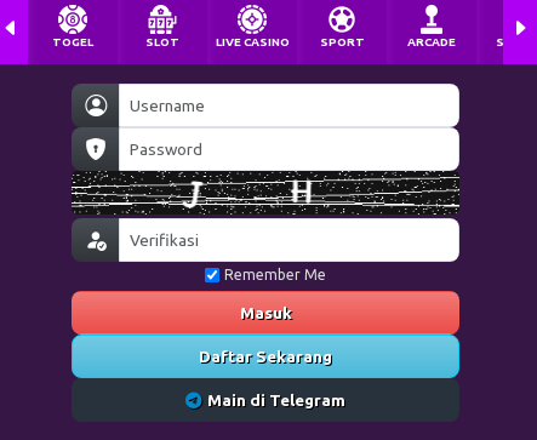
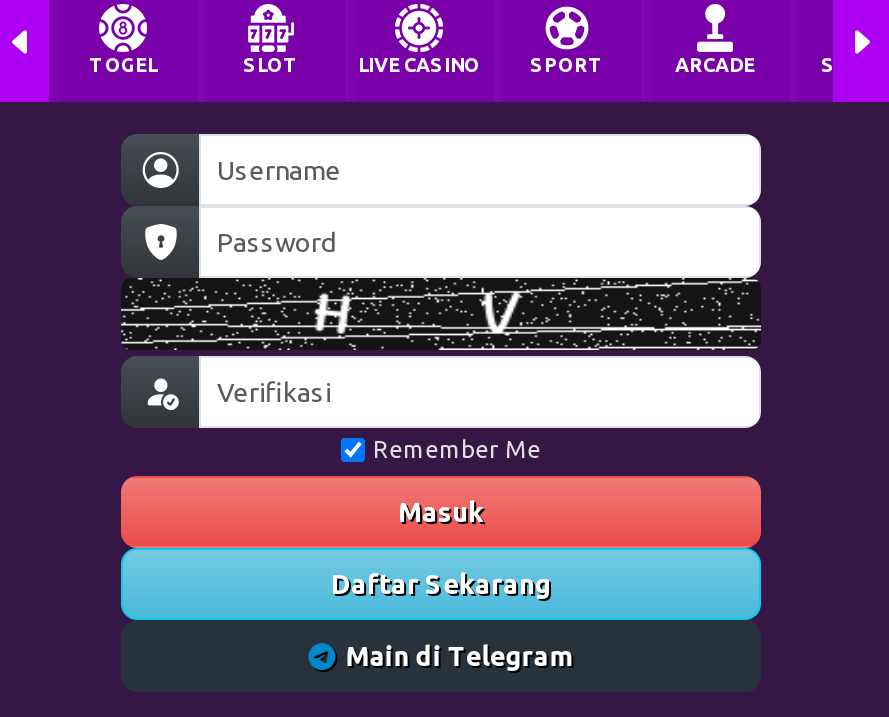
- [image]
+ [image]
